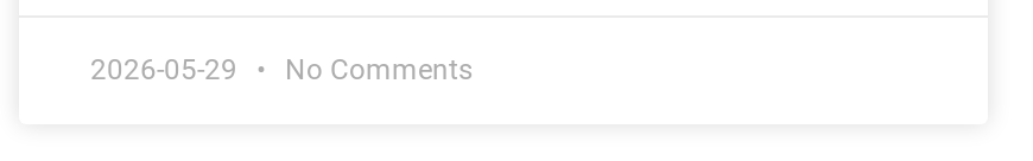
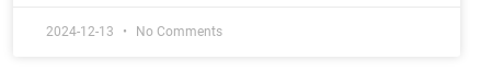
- 2026-05-29 No Comments
+ 2024-12-13 No Comments
